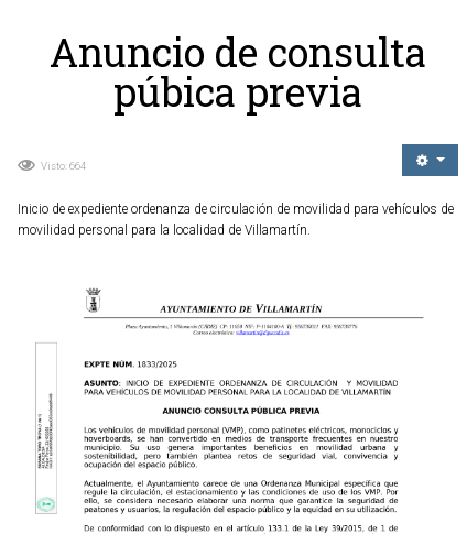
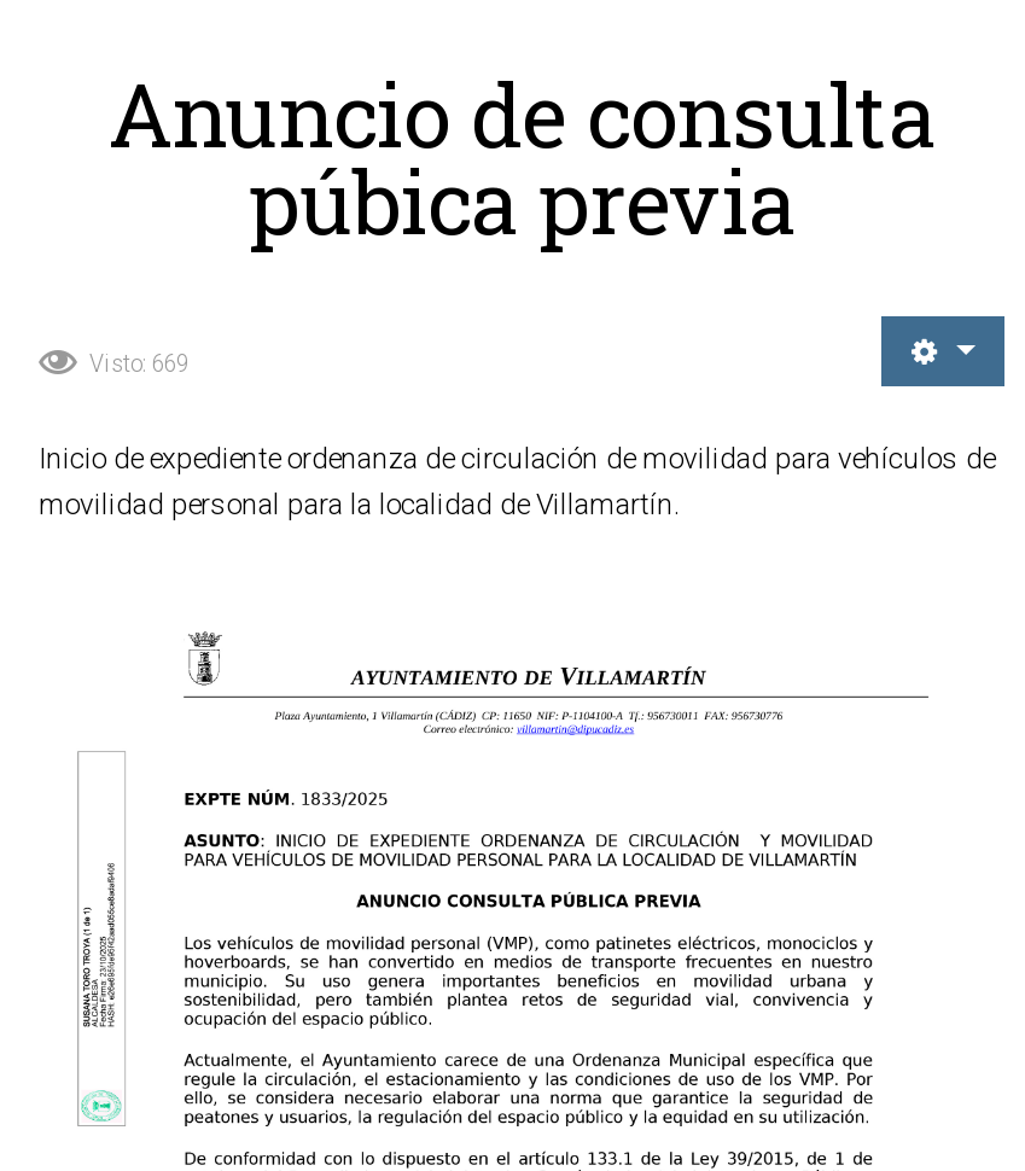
- Visto: 664
+ Visto: 669
